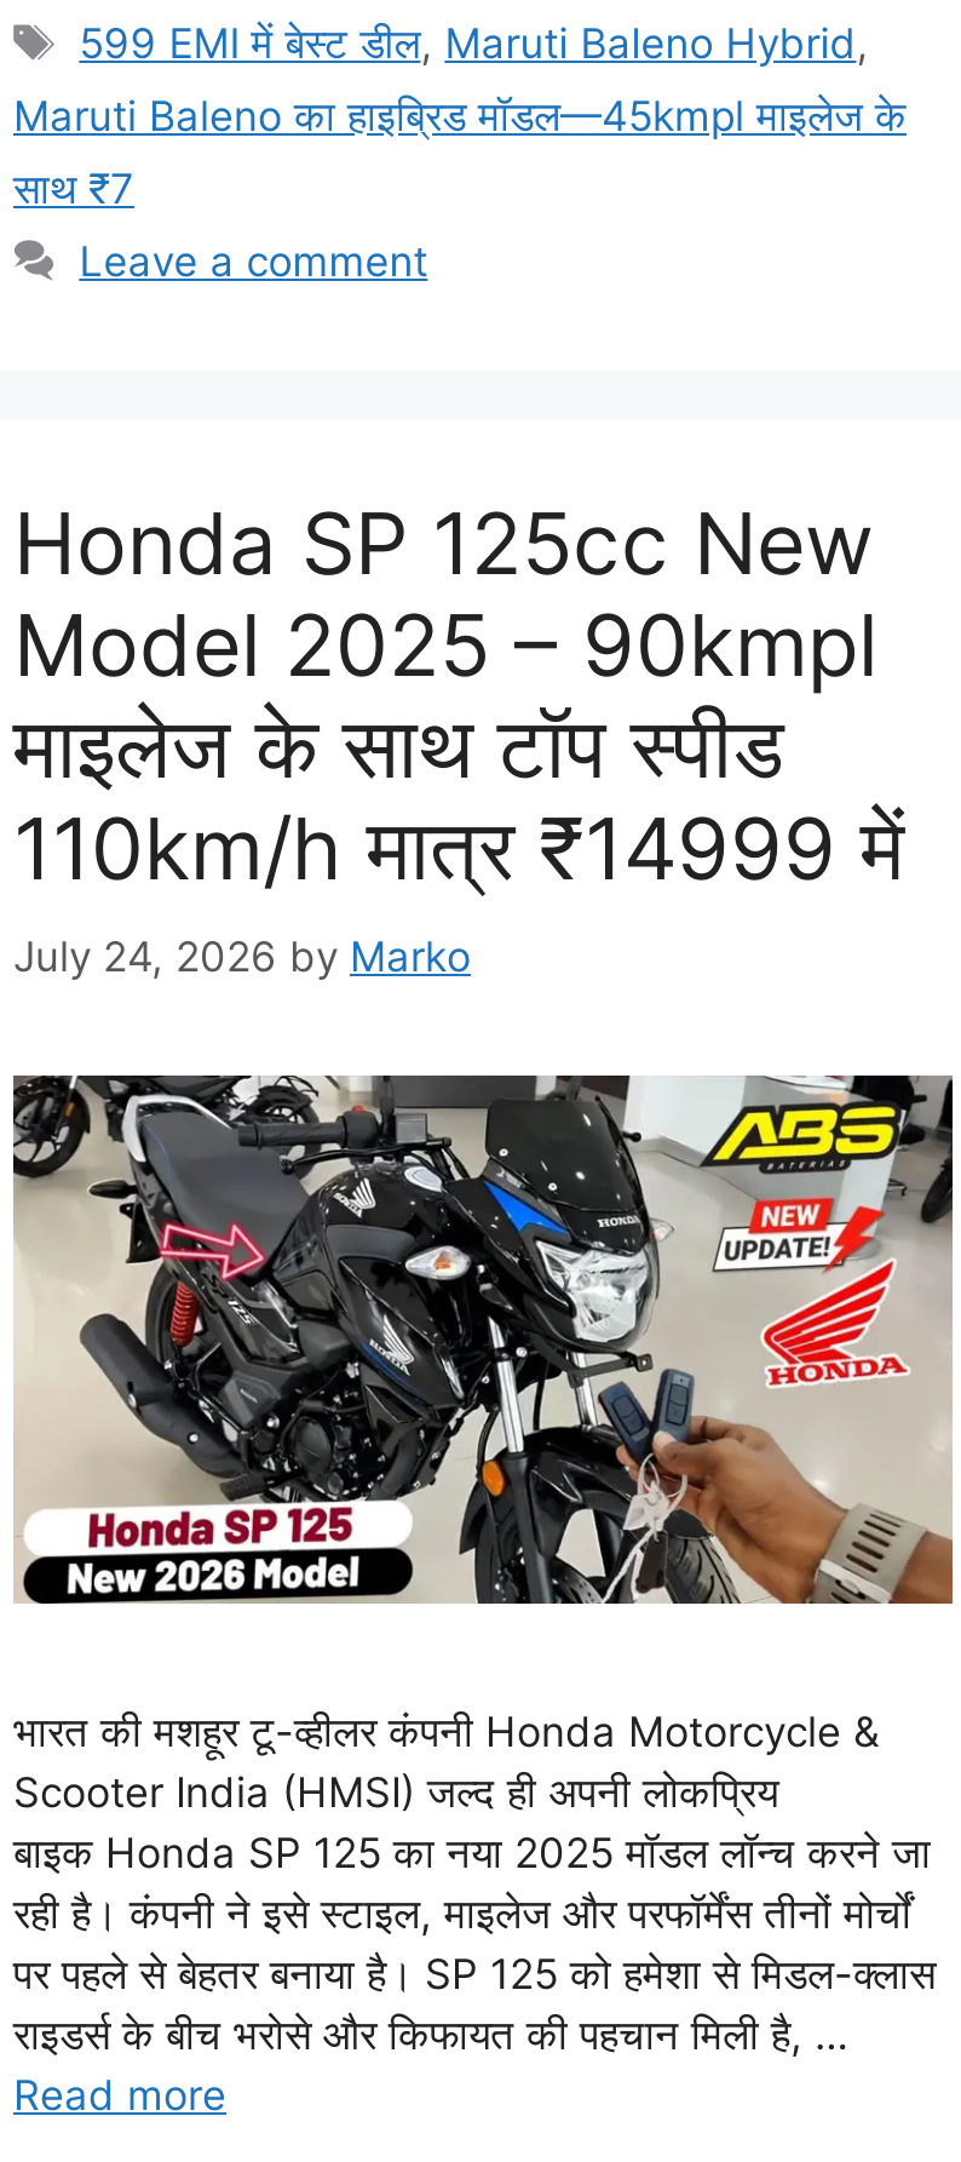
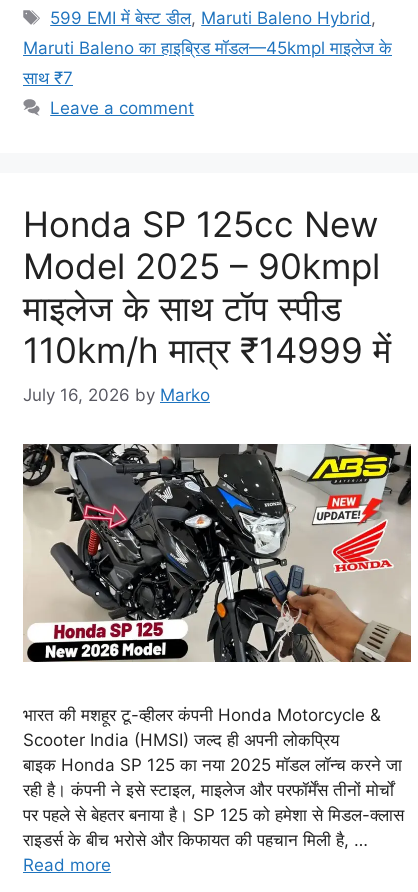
- July 24, 2026 by Marko
+ July 16, 2026 by Marko
